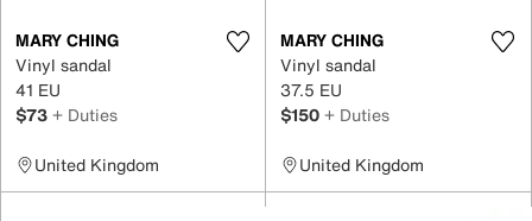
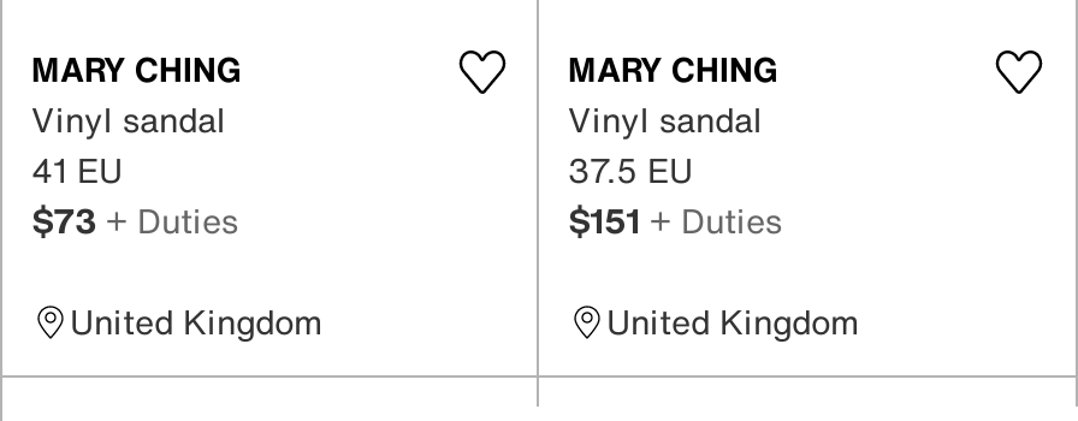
- $150 + Duties
+ $151 + Duties
